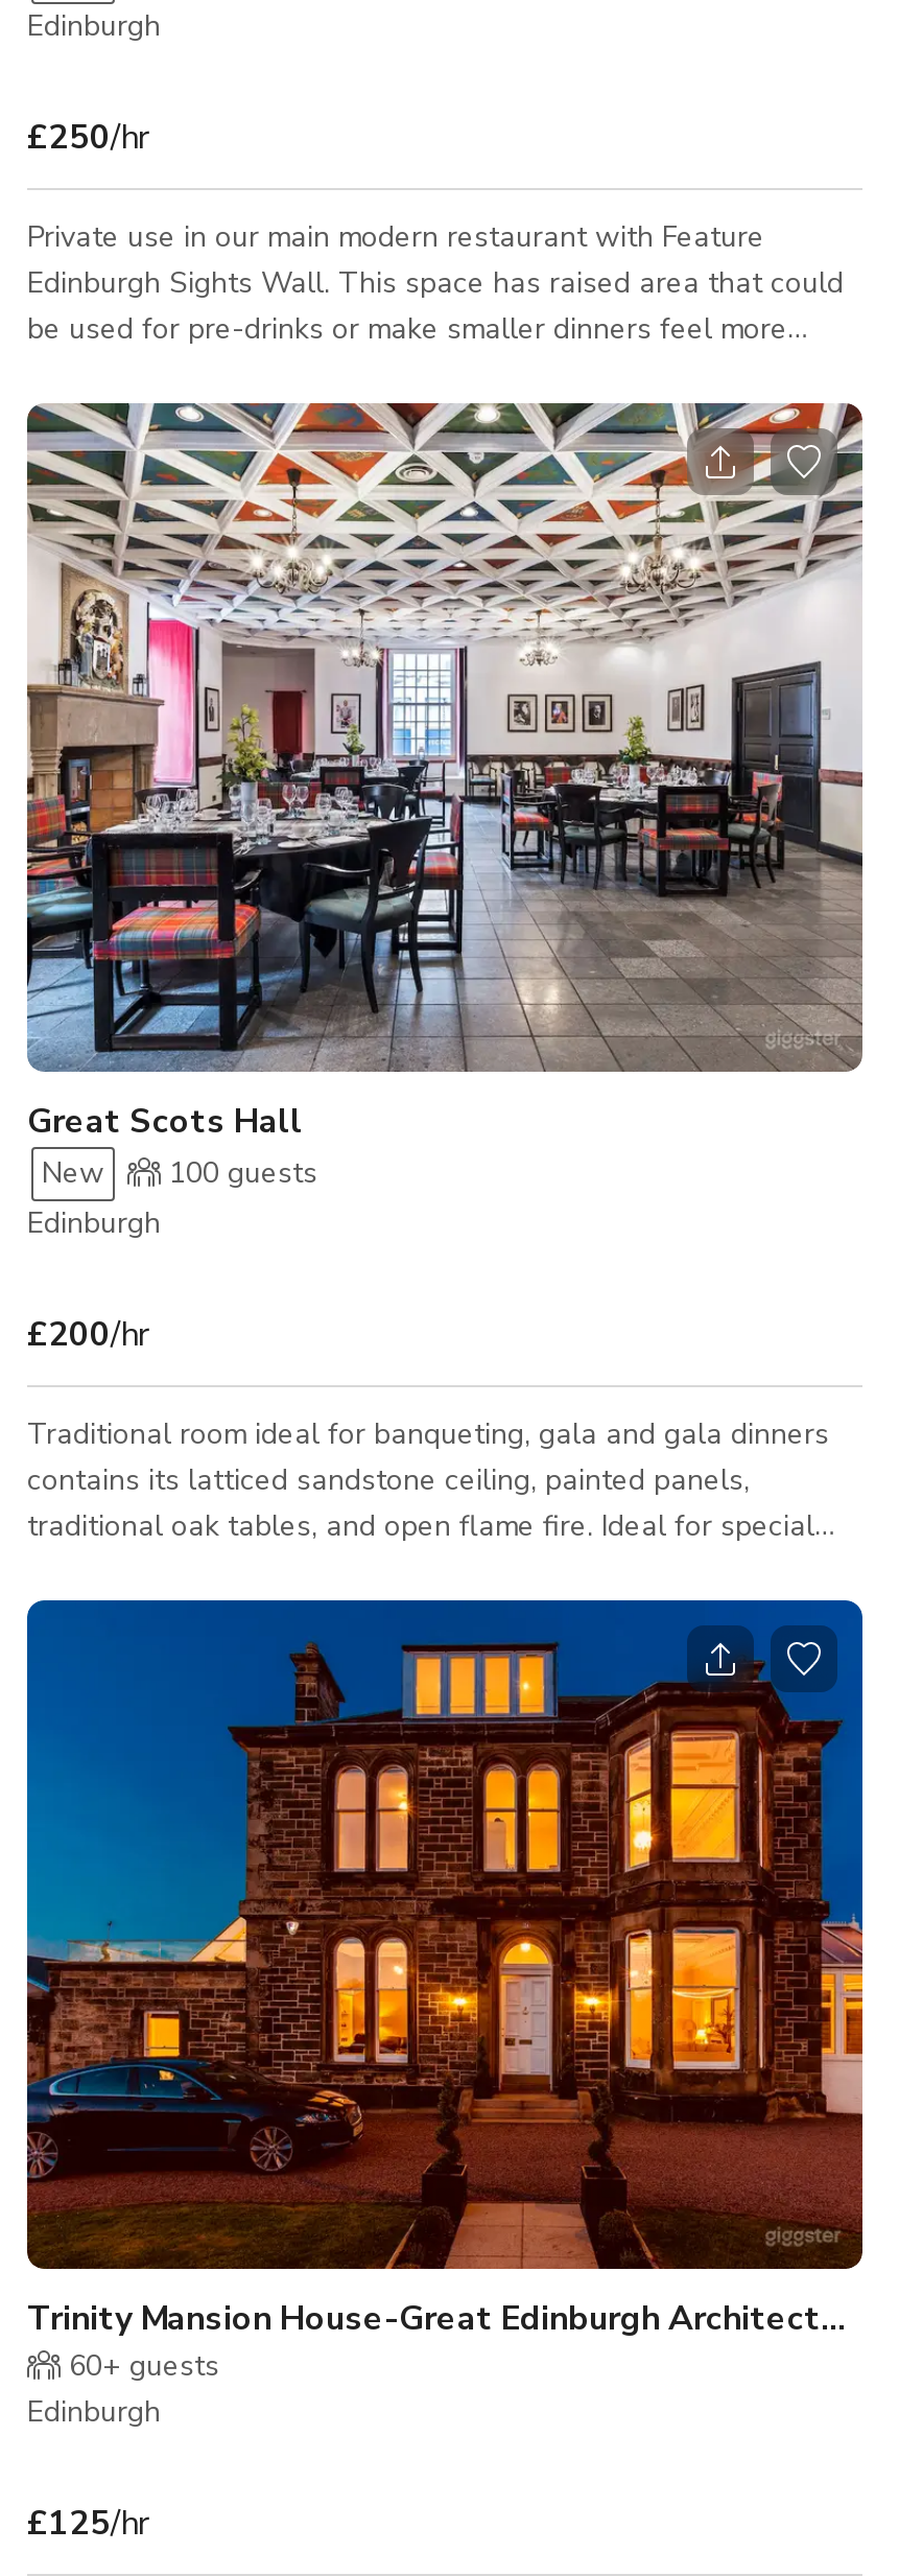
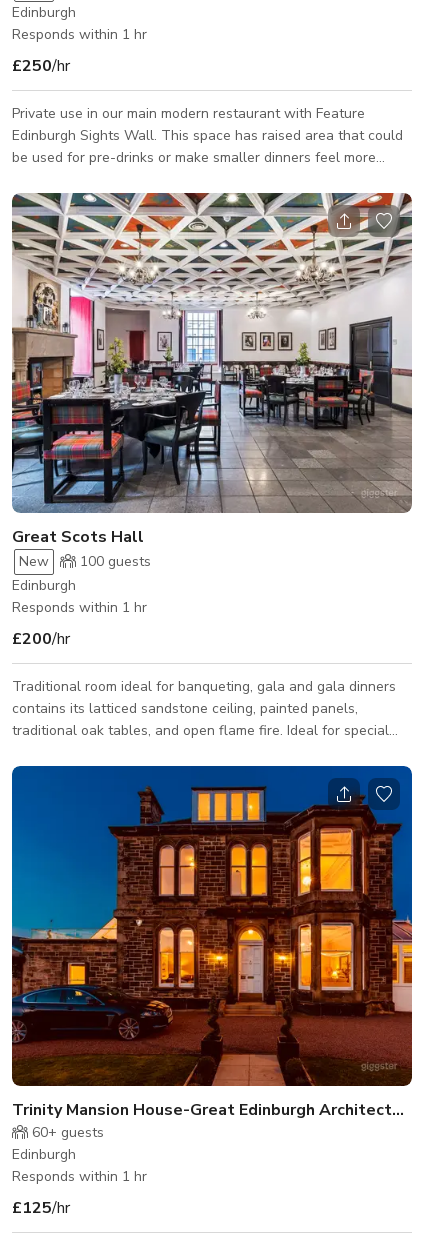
+ Responds within 1 hr

+ Responds within 1 hr

+ Responds within 1 hr
